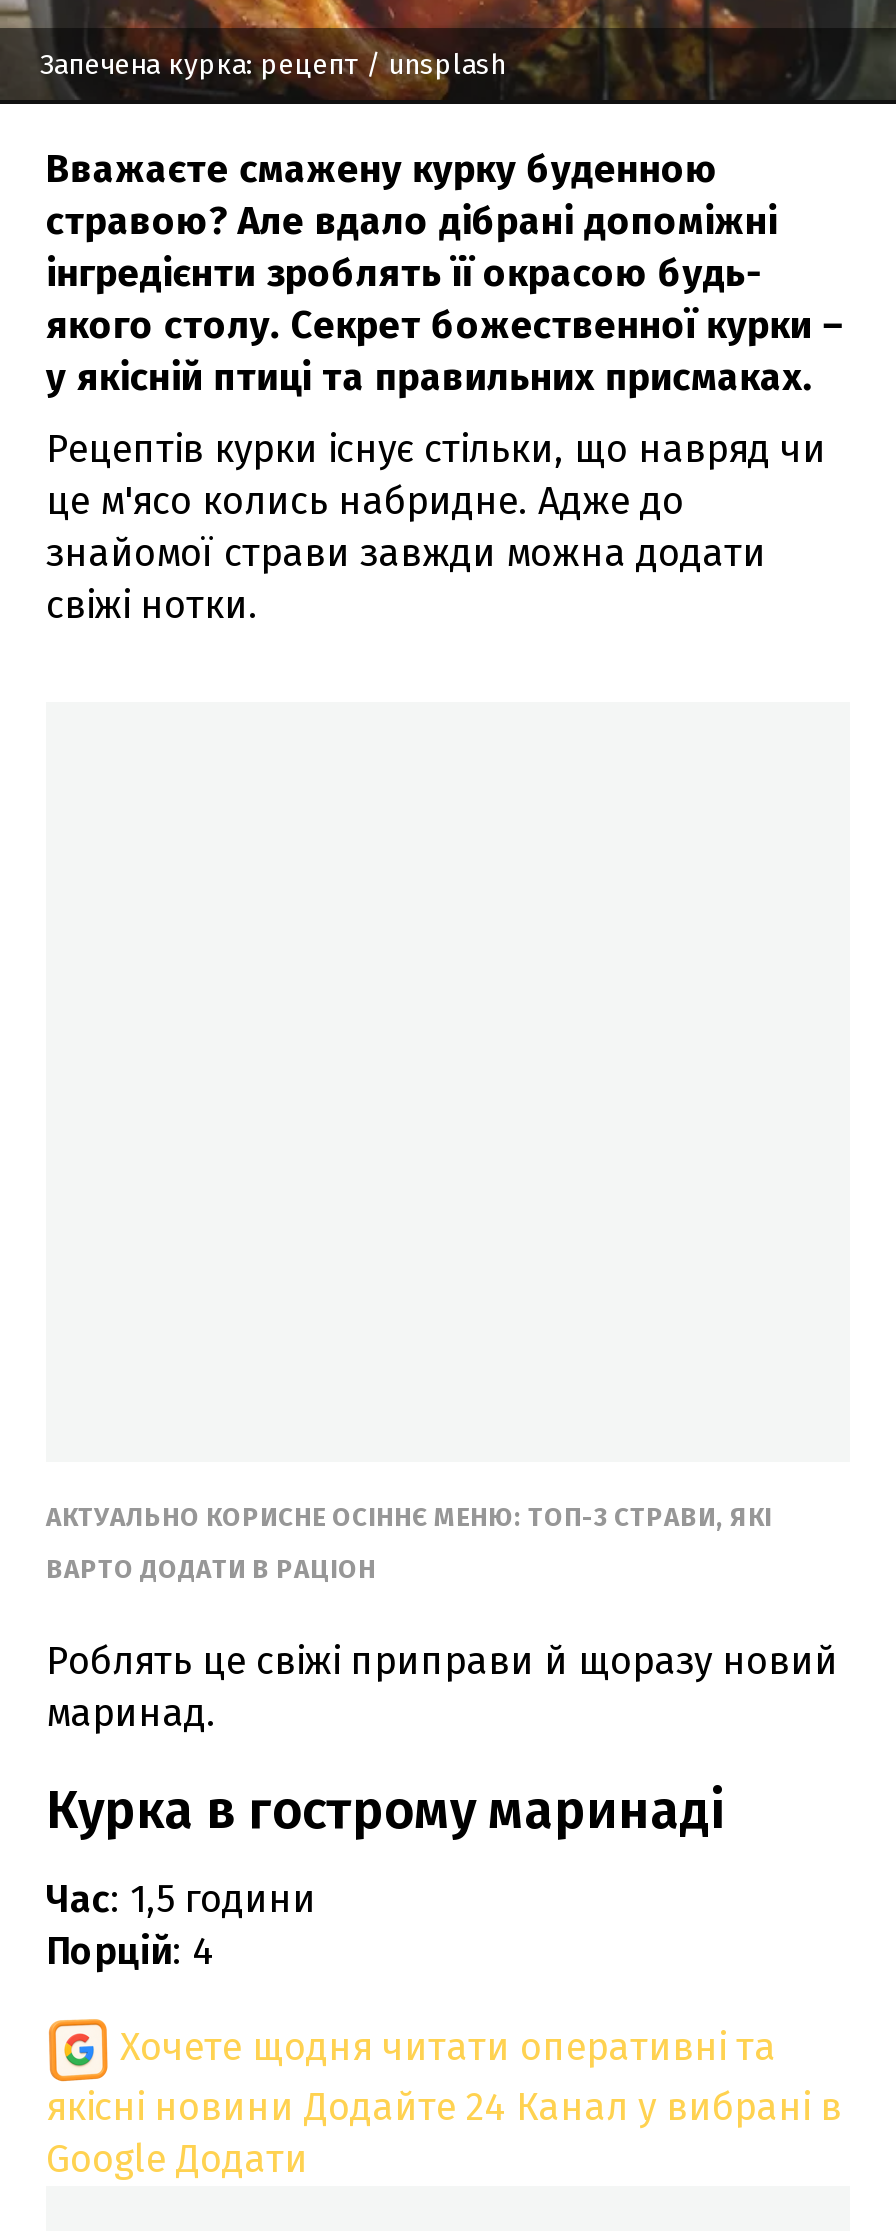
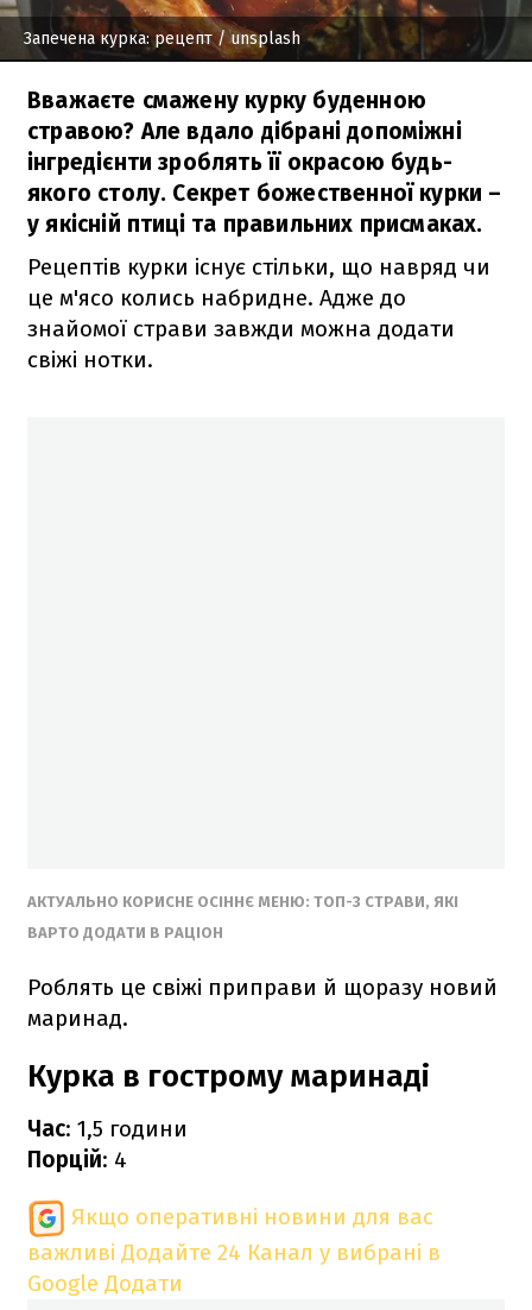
- Хочете щодня читати оперативні та
- якісні новини Додайте 24 Канал у вибрані в
+ Якщо оперативні новини для вас
+ важливі Додайте 24 Канал у вибрані в
